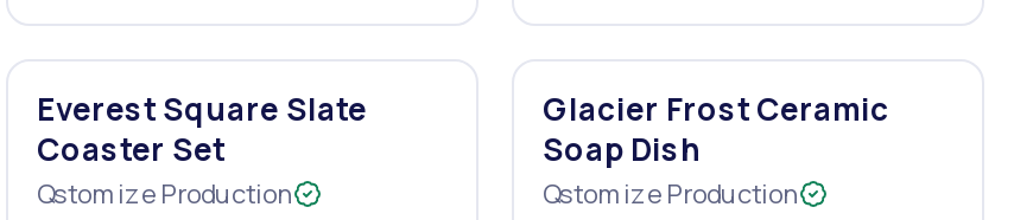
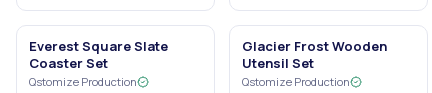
- Glacier Frost Ceramic
- Soap Dish
+ Glacier Frost Wooden
+ Utensil Set
